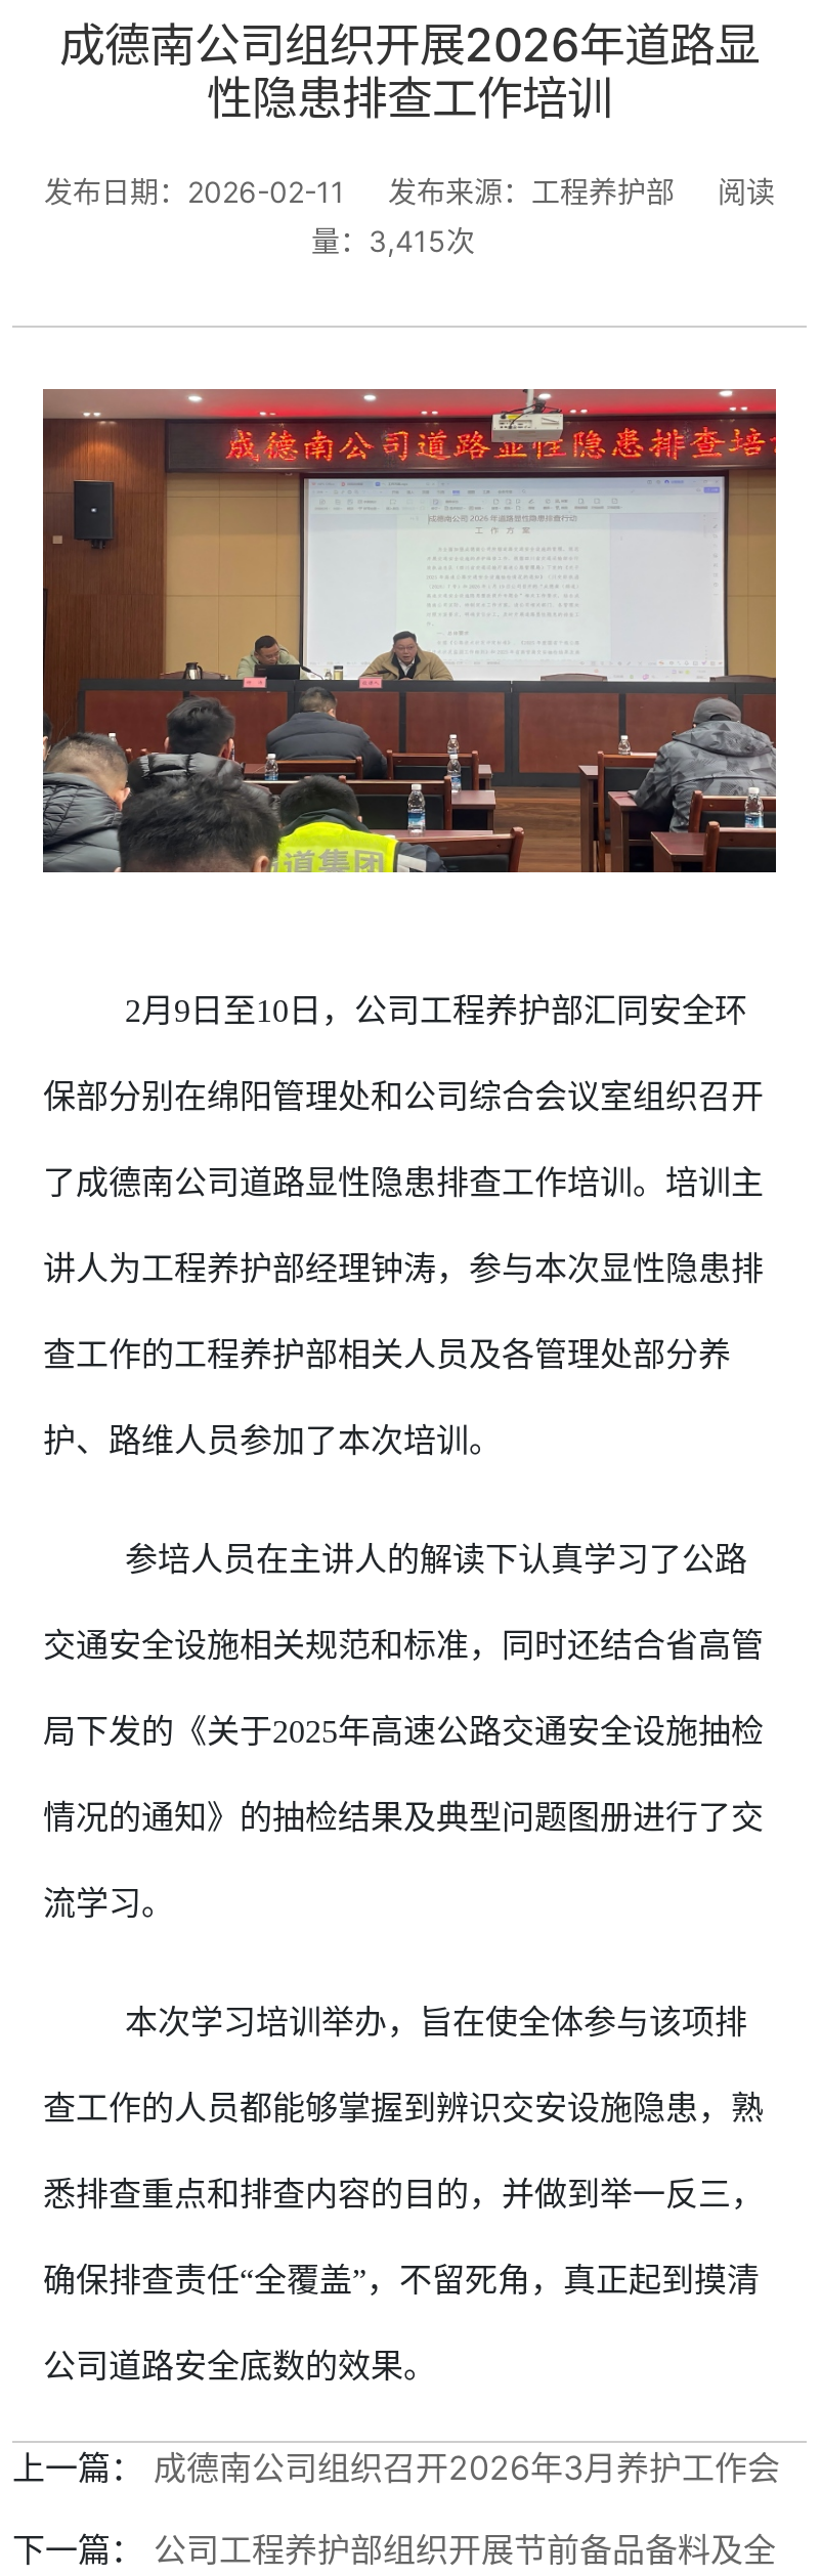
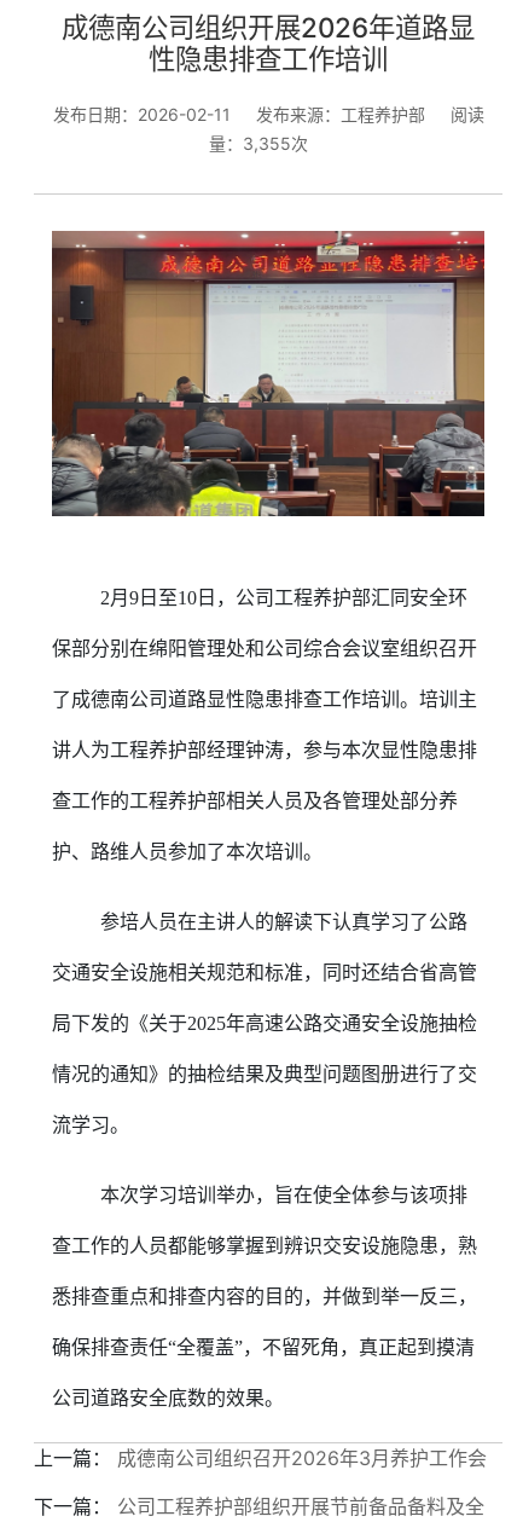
- 量：3,415次
+ 量：3,355次
